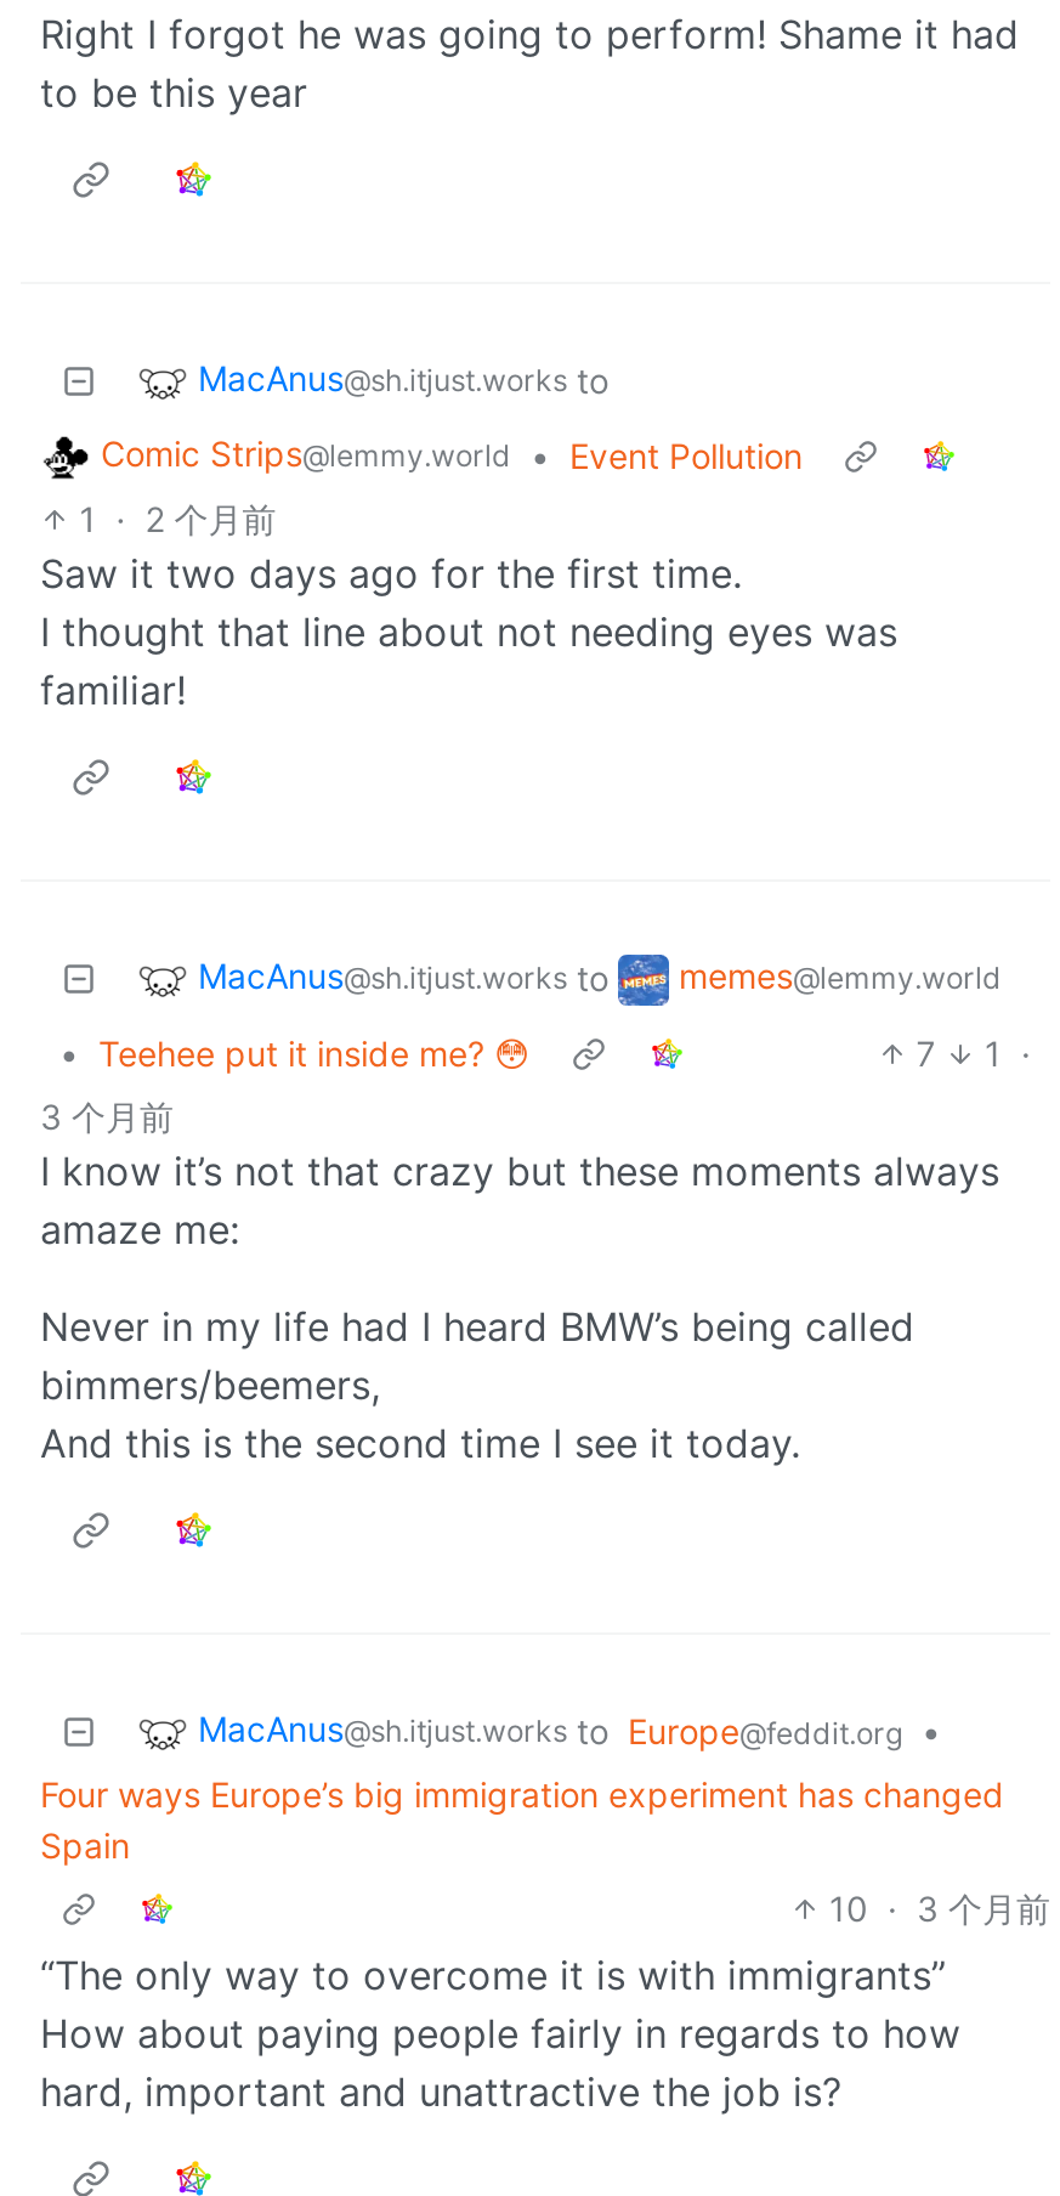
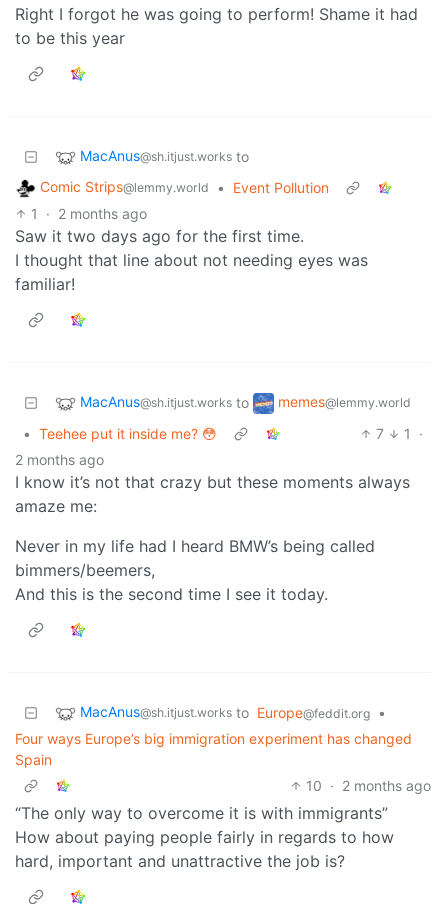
- 1 · 2 个月前
+ 1 · 2 months ago

- 3 个月前
+ 2 months ago

- 10 · 3 个月前
+ 10 · 2 months ago
